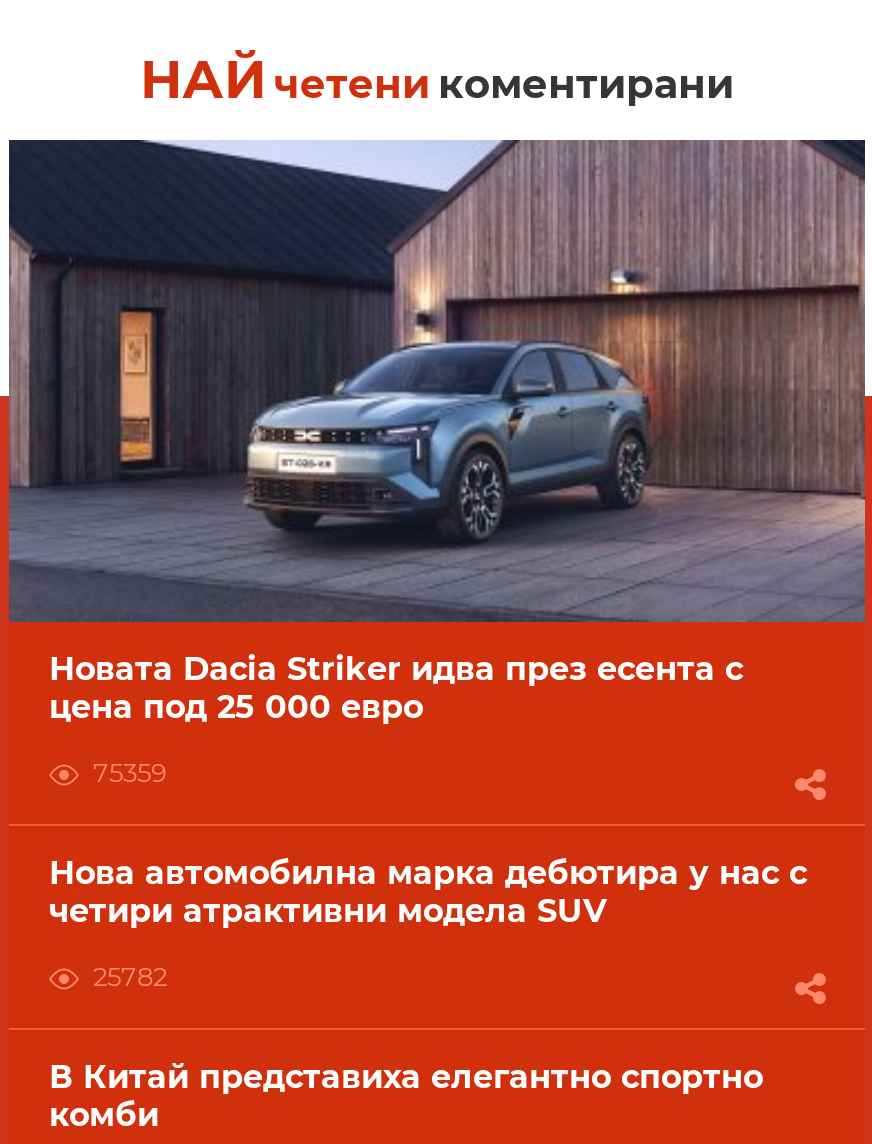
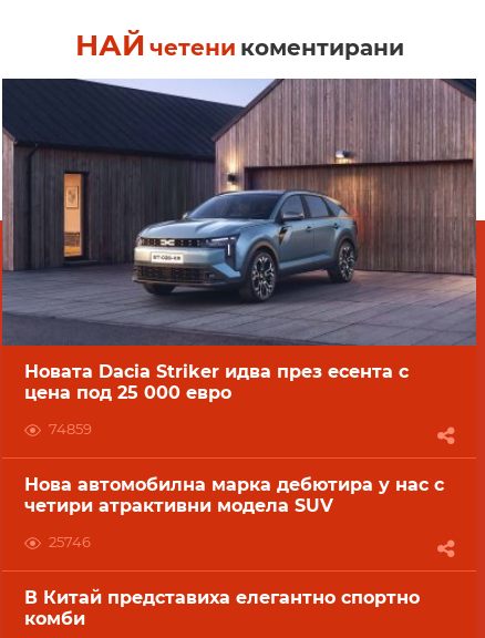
- 75359
+ 74859

- 25782
+ 25746
